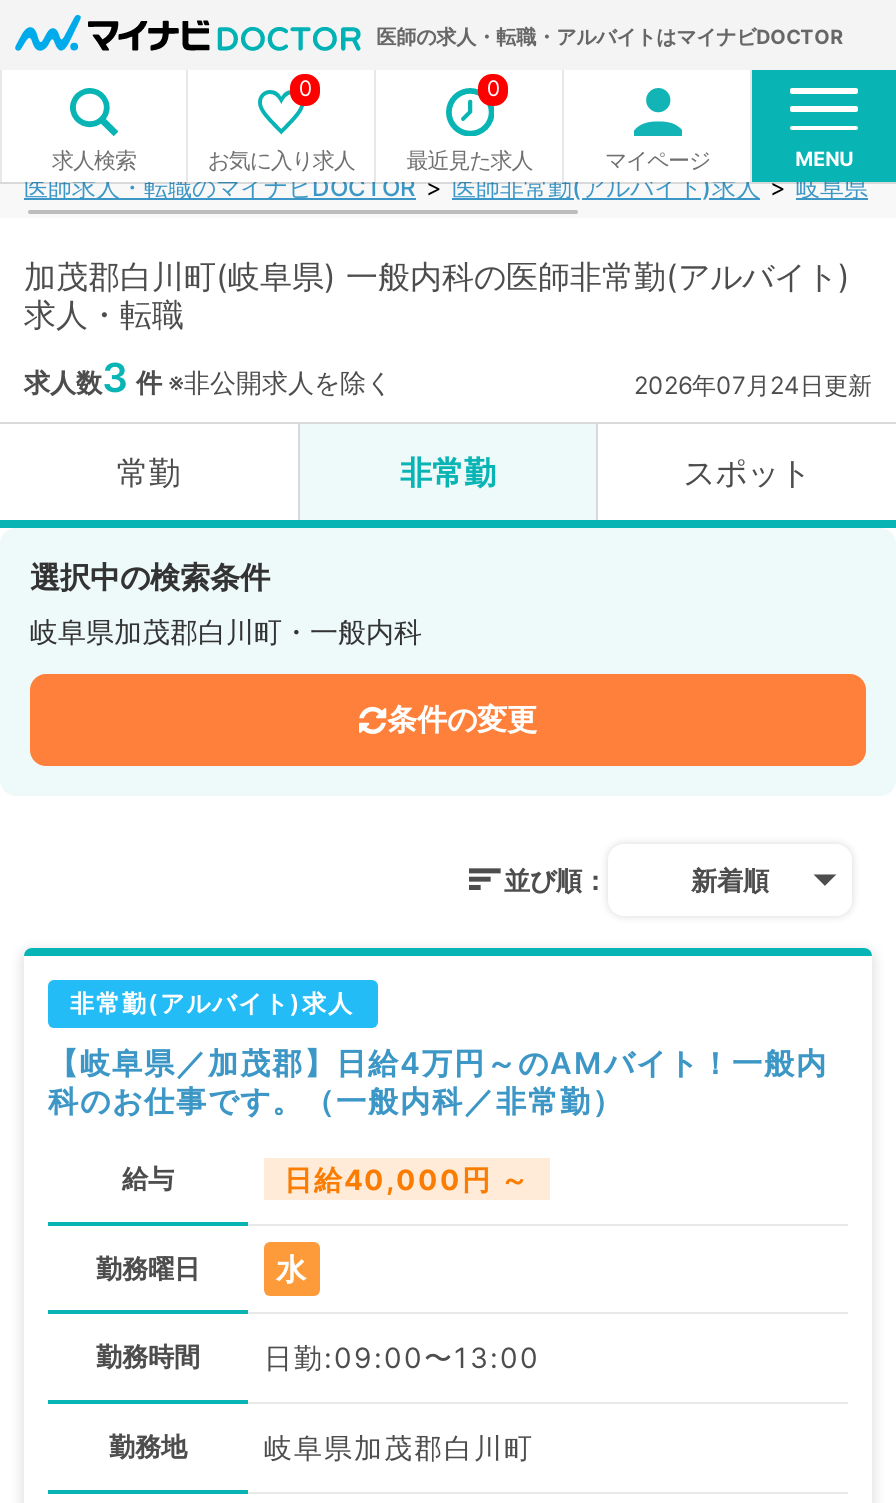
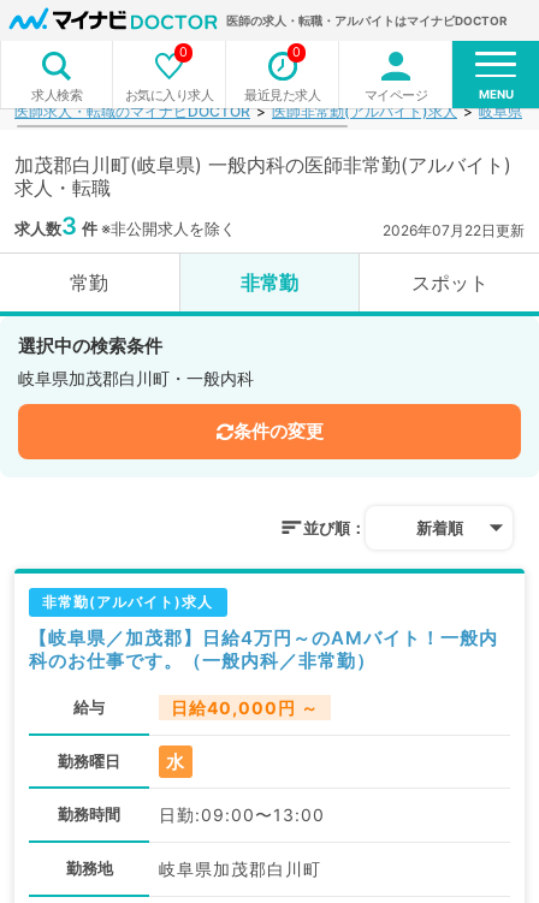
- 2026年07月24日更新
+ 2026年07月22日更新
